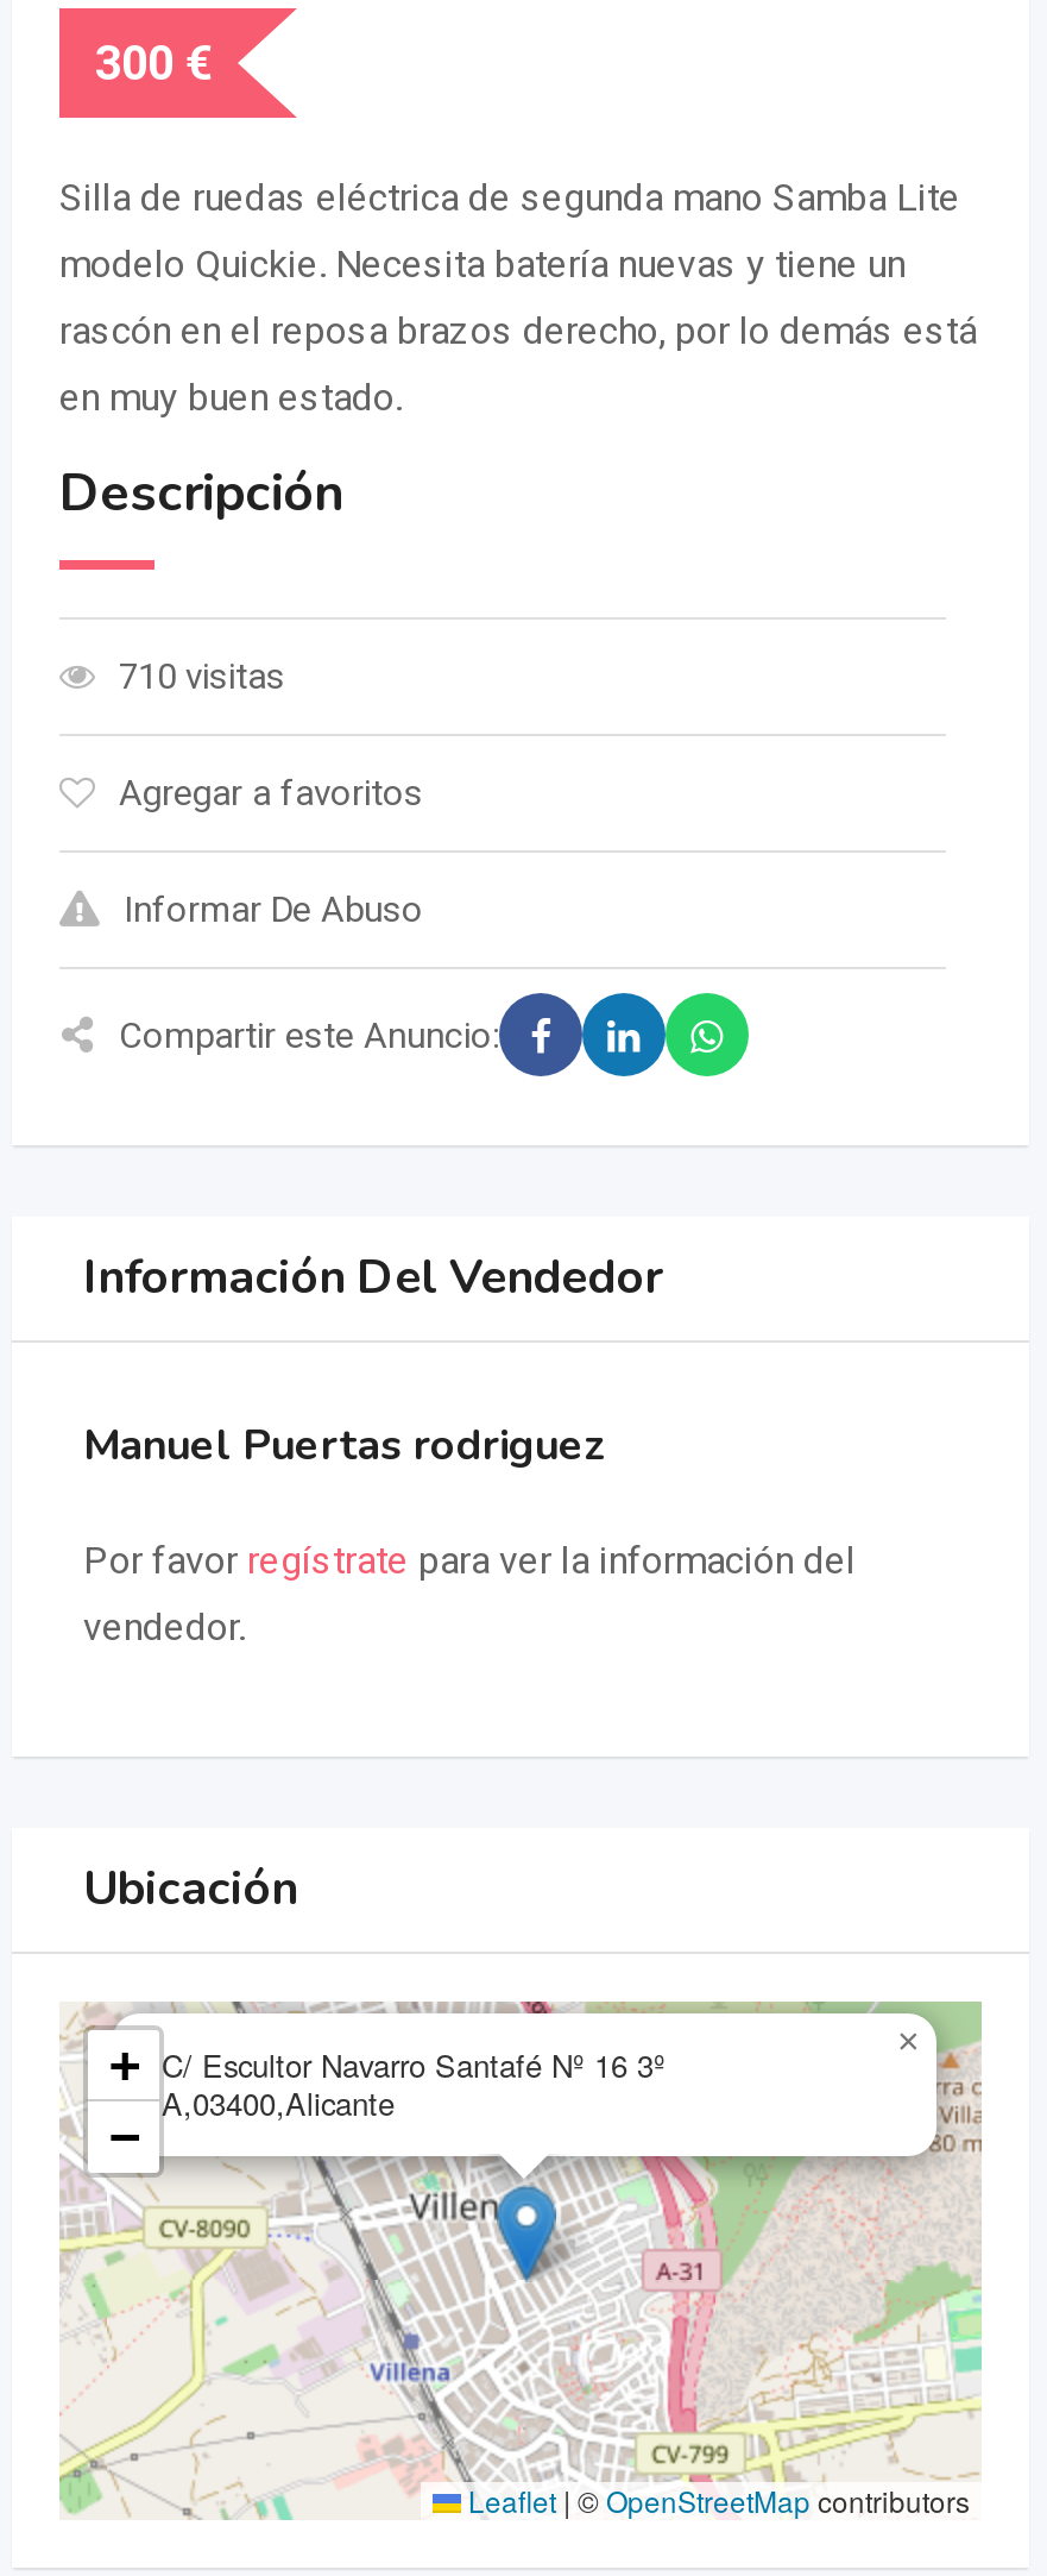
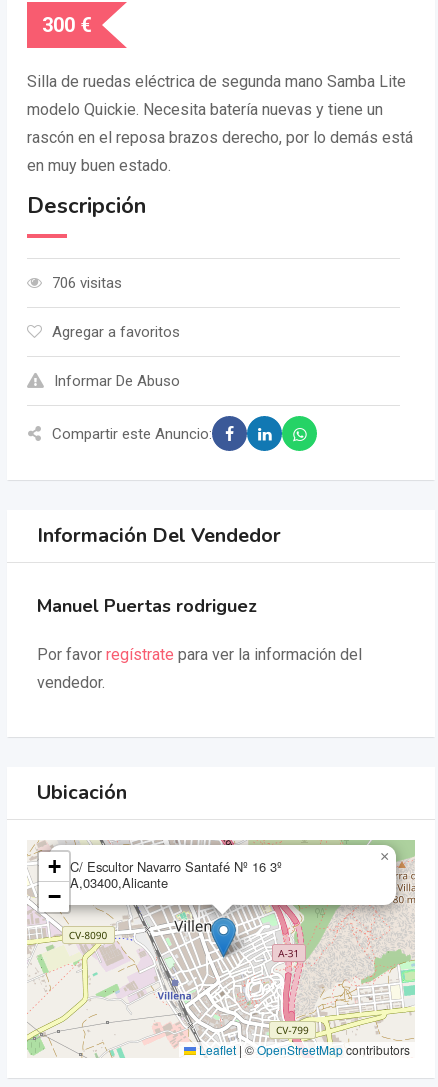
- 710 visitas
+ 706 visitas
